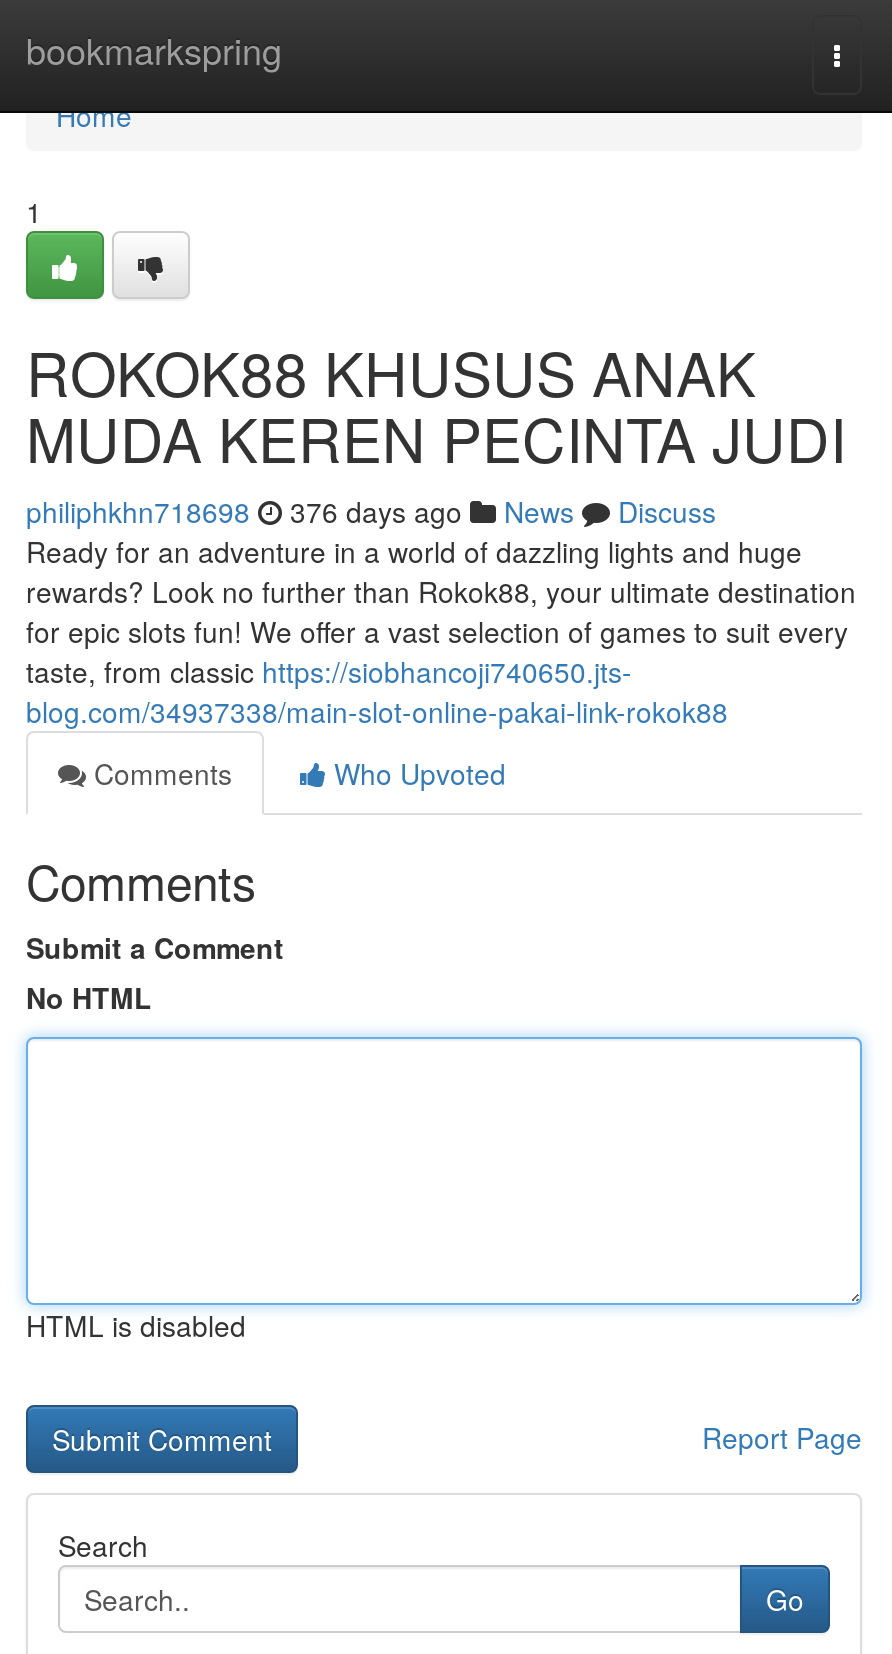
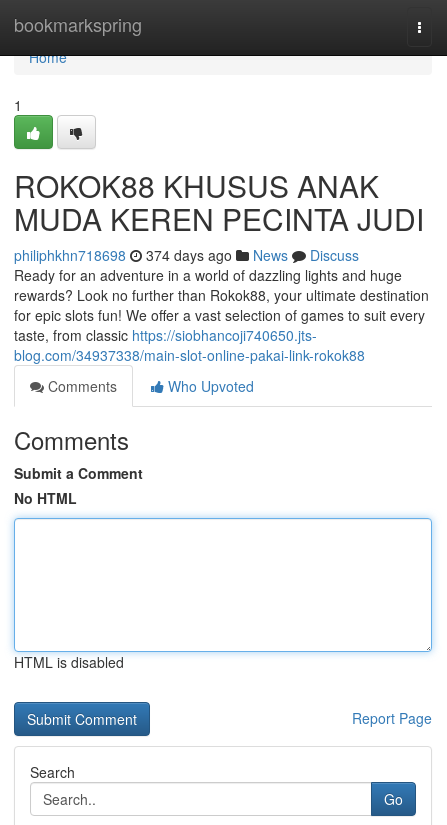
- philiphkhn718698 376 days ago News Discuss
+ philiphkhn718698 374 days ago News Discuss
